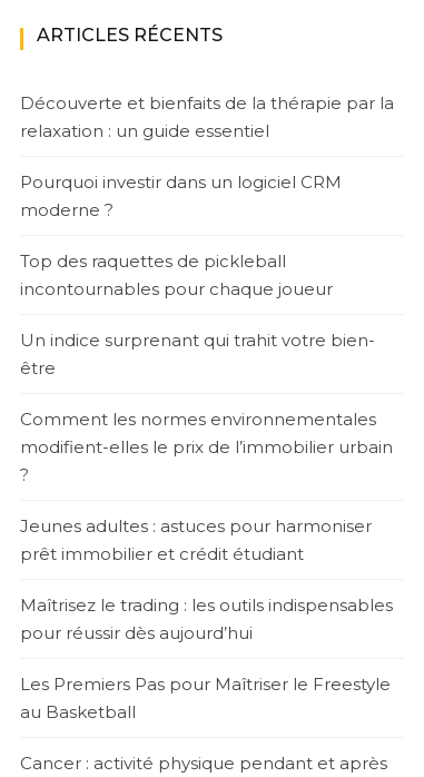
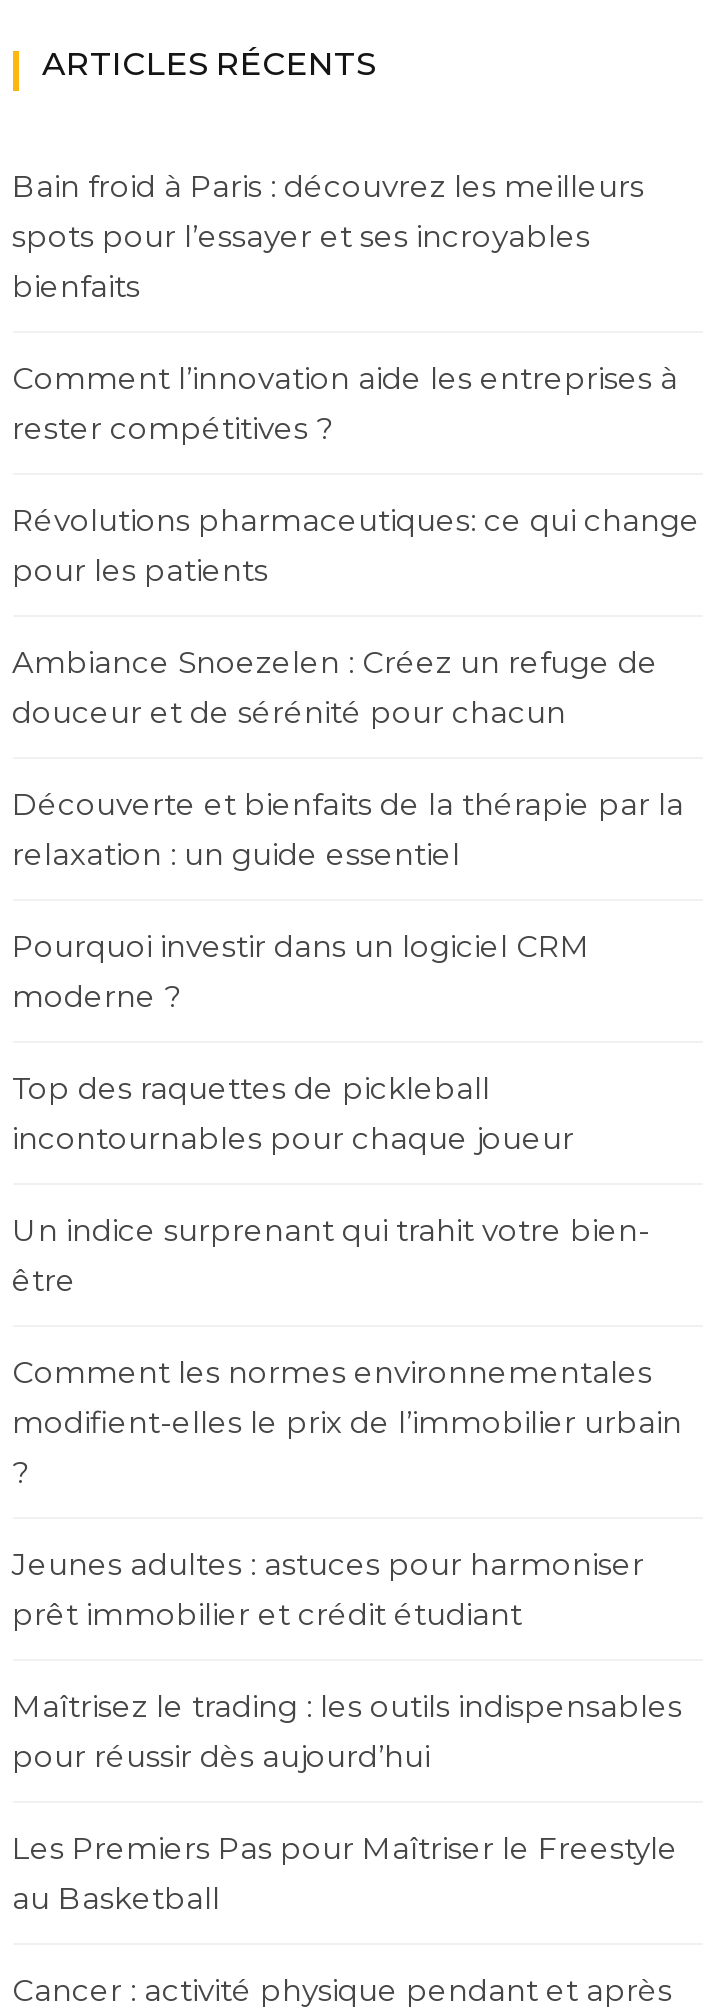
+ Bain froid à Paris : découvrez les meilleurs
+ spots pour l’essayer et ses incroyables
+ bienfaits
+ Comment l’innovation aide les entreprises à
+ rester compétitives ?
+ Révolutions pharmaceutiques: ce qui change
+ pour les patients
+ Ambiance Snoezelen : Créez un refuge de
+ douceur et de sérénité pour chacun
